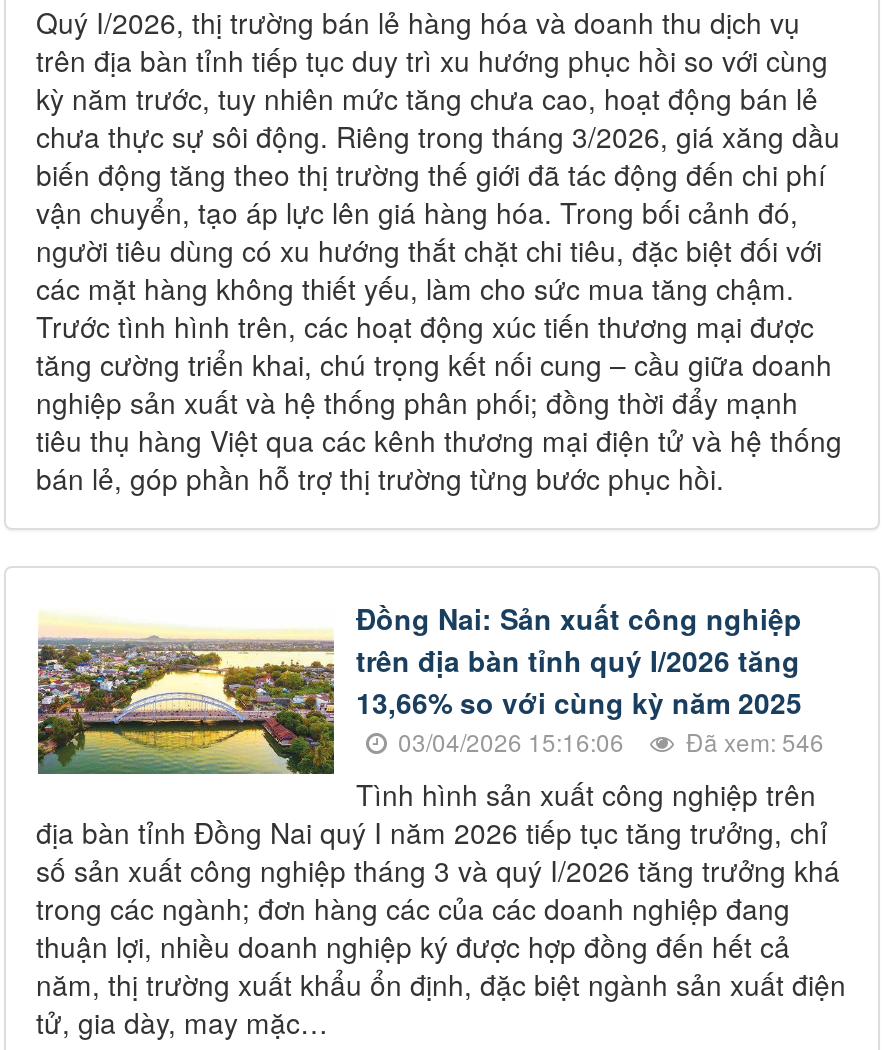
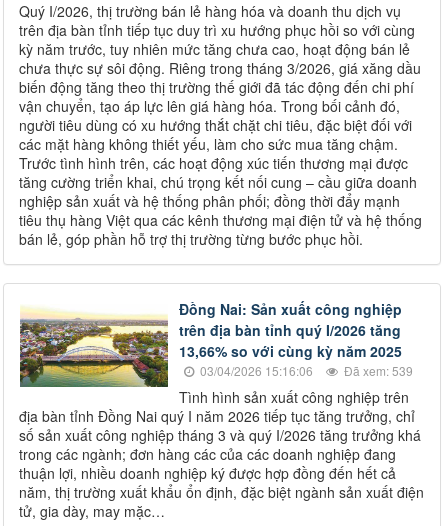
- 03/04/2026 15:16:06 Đã xem: 546
+ 03/04/2026 15:16:06 Đã xem: 539
